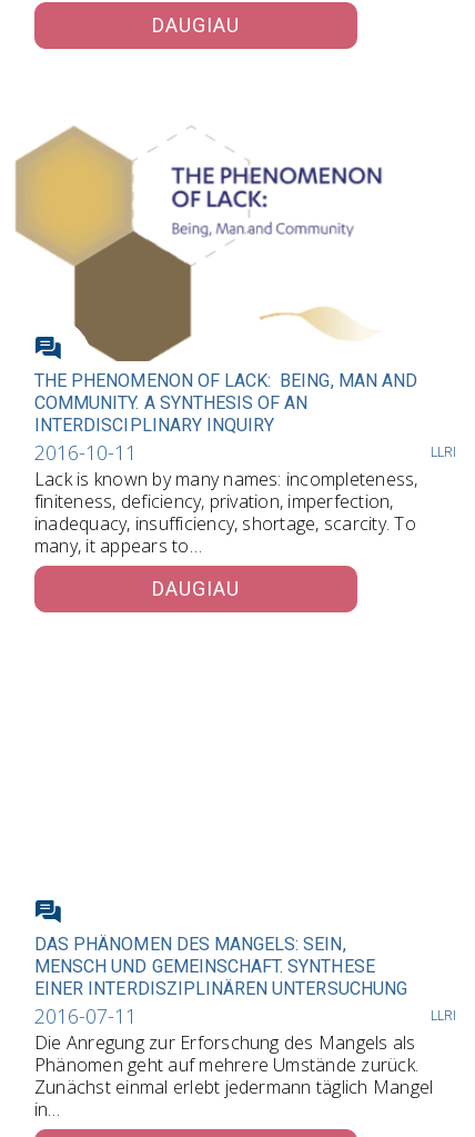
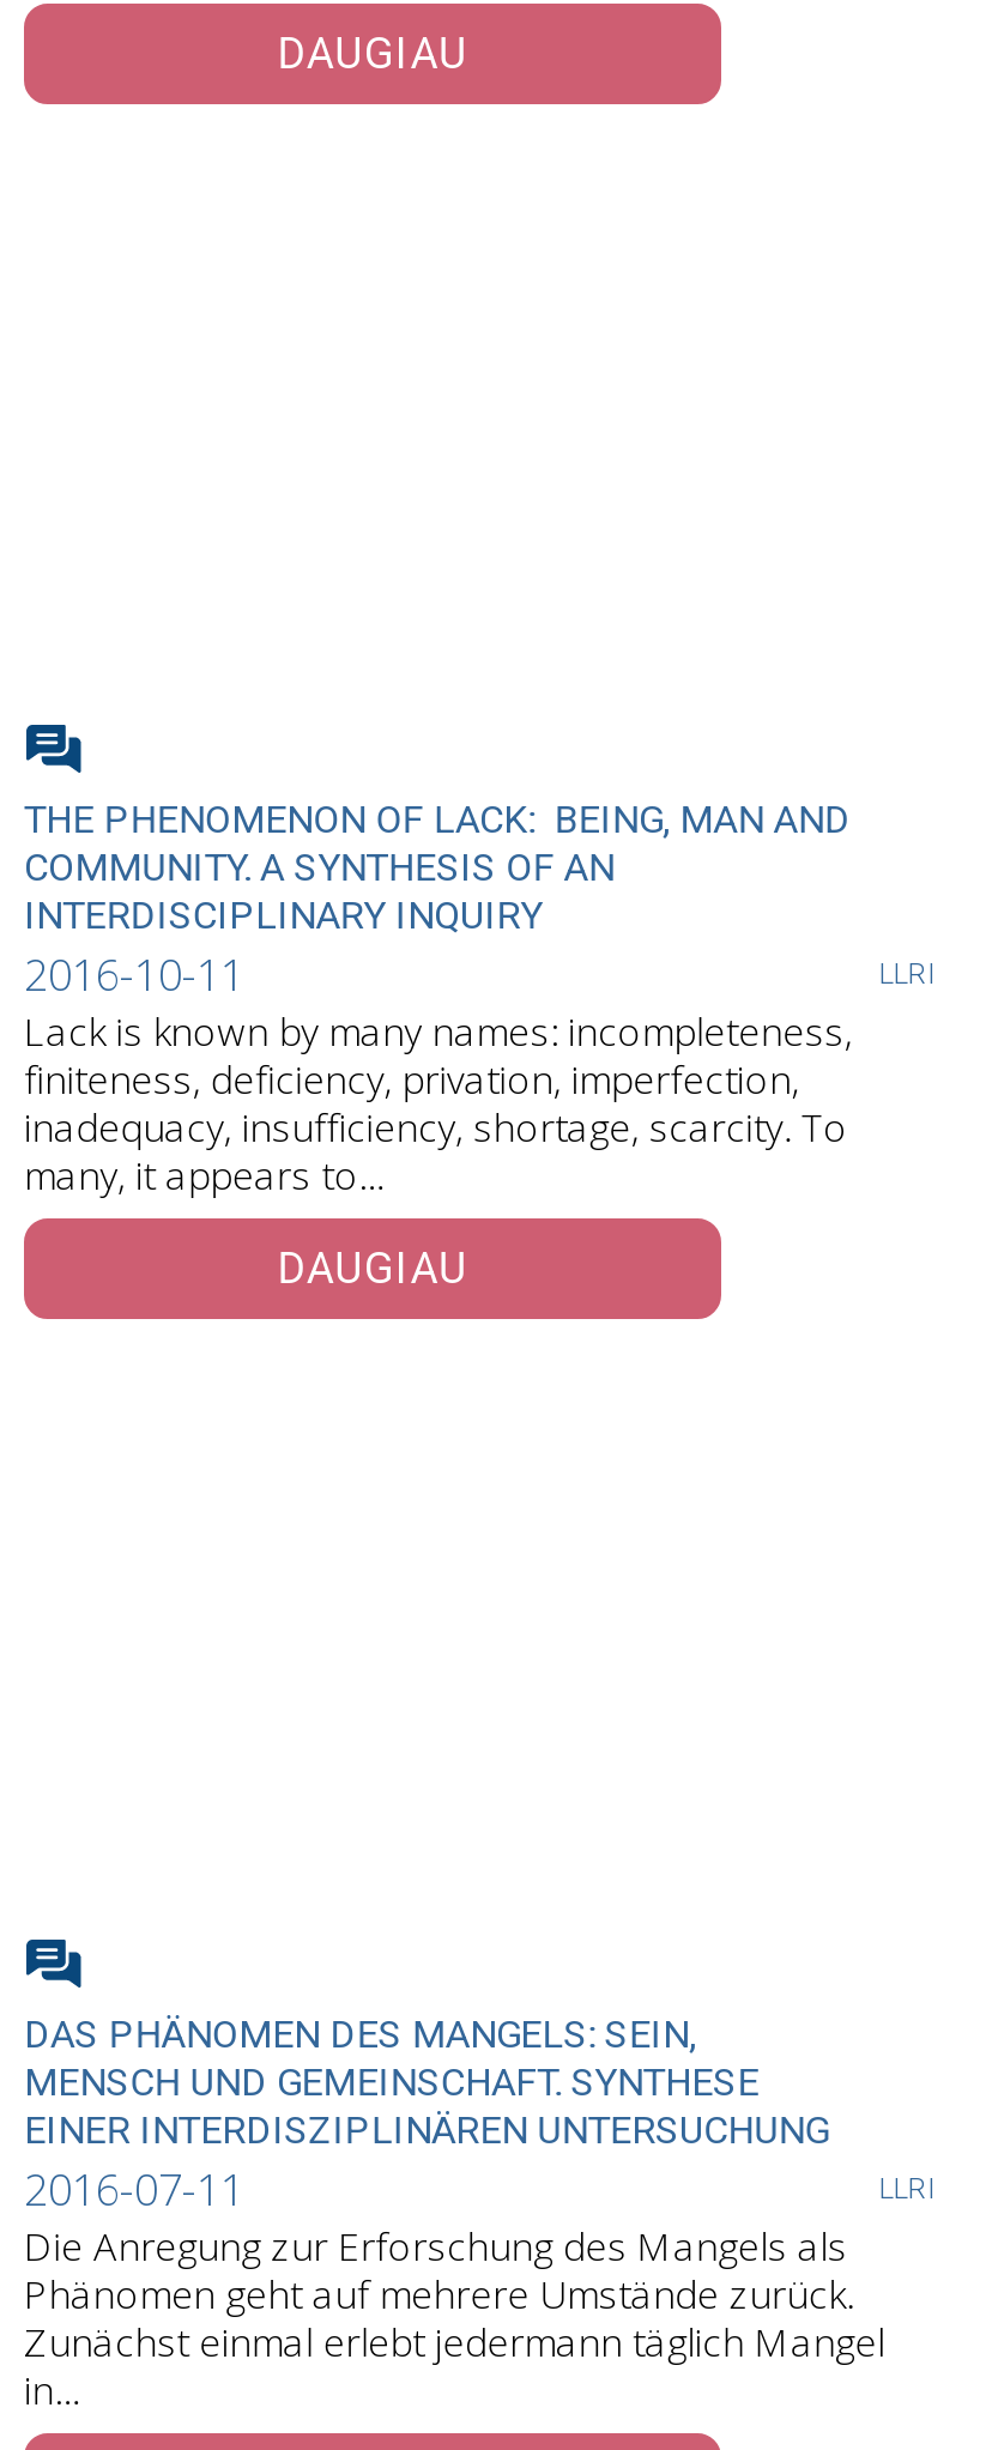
- [image]
